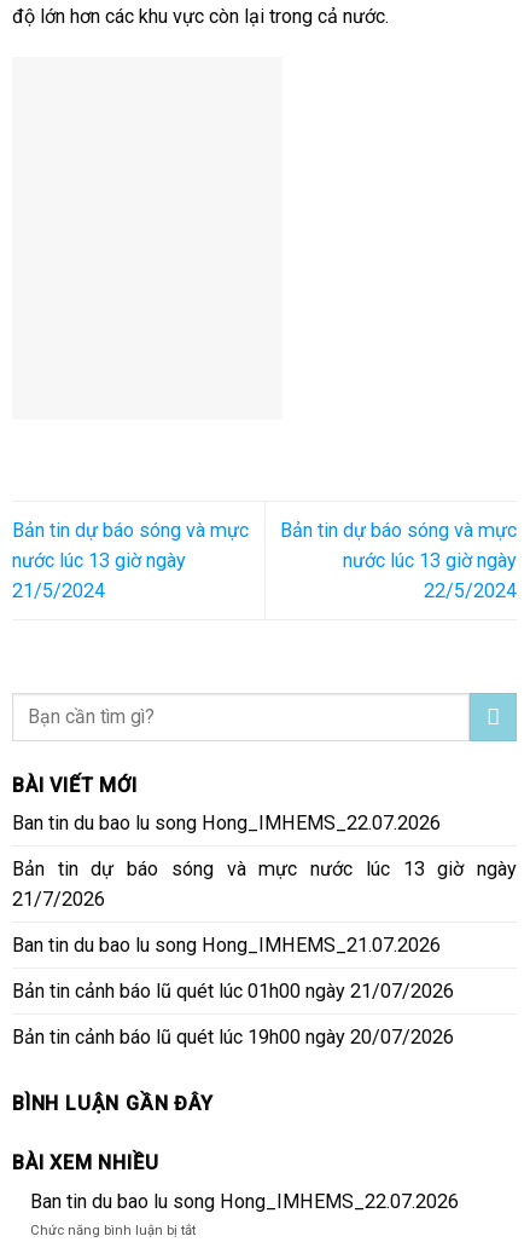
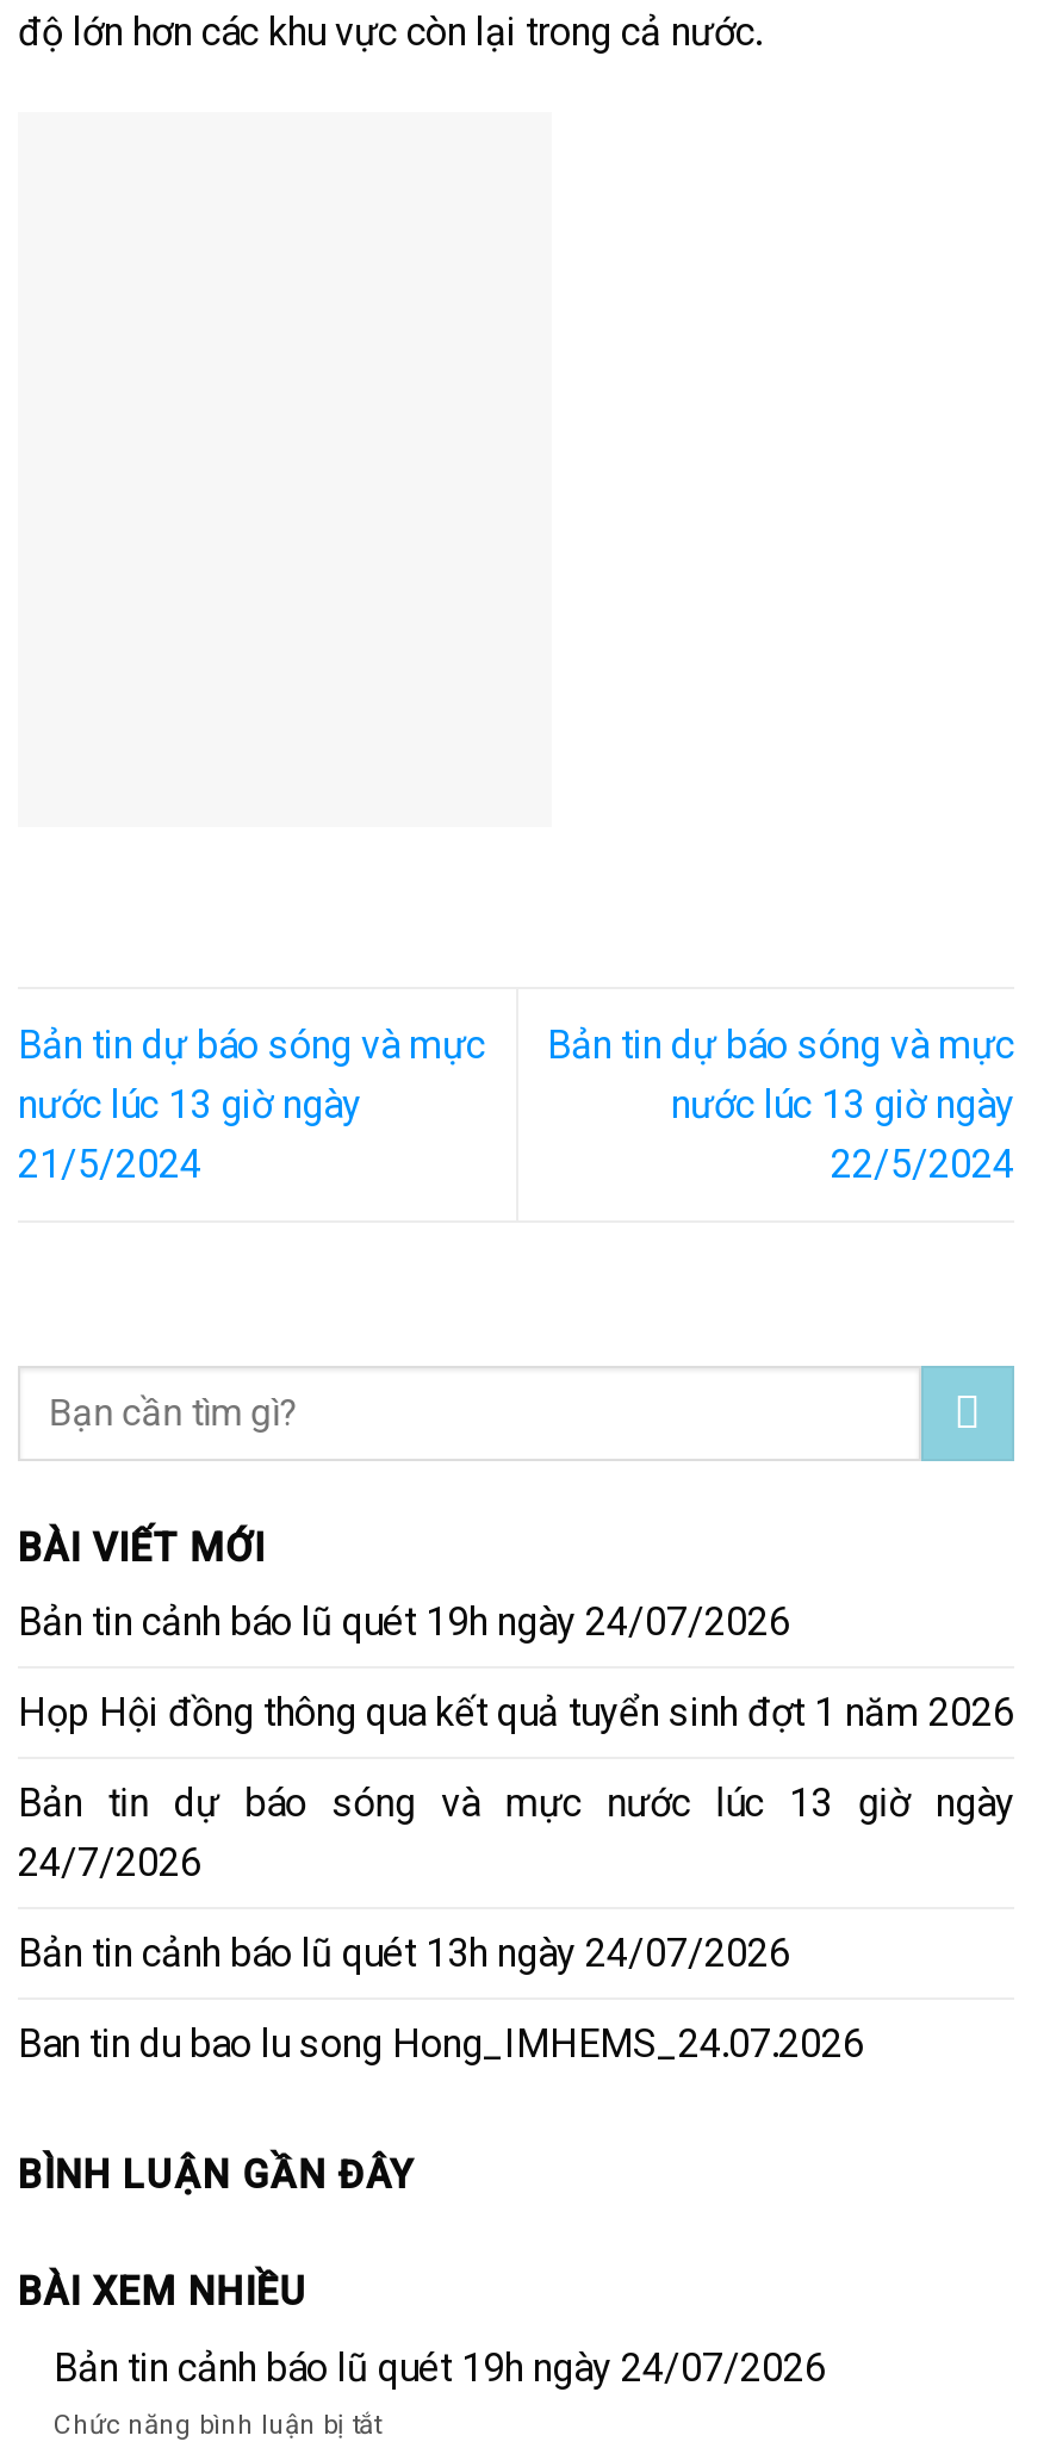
- Ban tin du bao lu song Hong_IMHEMS_22.07.2026
+ Bản tin cảnh báo lũ quét 19h ngày 24/07/2026
+ Họp Hội đồng thông qua kết quả tuyển sinh đợt 1 năm 2026

moved down: Bản tin dự báo sóng và mực nước lúc 13 giờ ngày

- 21/7/2026
- Ban tin du bao lu song Hong_IMHEMS_21.07.2026
- Bản tin cảnh báo lũ quét lúc 01h00 ngày 21/07/2026
- Bản tin cảnh báo lũ quét lúc 19h00 ngày 20/07/2026
+ 24/7/2026
+ Bản tin cảnh báo lũ quét 13h ngày 24/07/2026
+ Ban tin du bao lu song Hong_IMHEMS_24.07.2026

- Ban tin du bao lu song Hong_IMHEMS_22.07.2026
+ Bản tin cảnh báo lũ quét 19h ngày 24/07/2026
